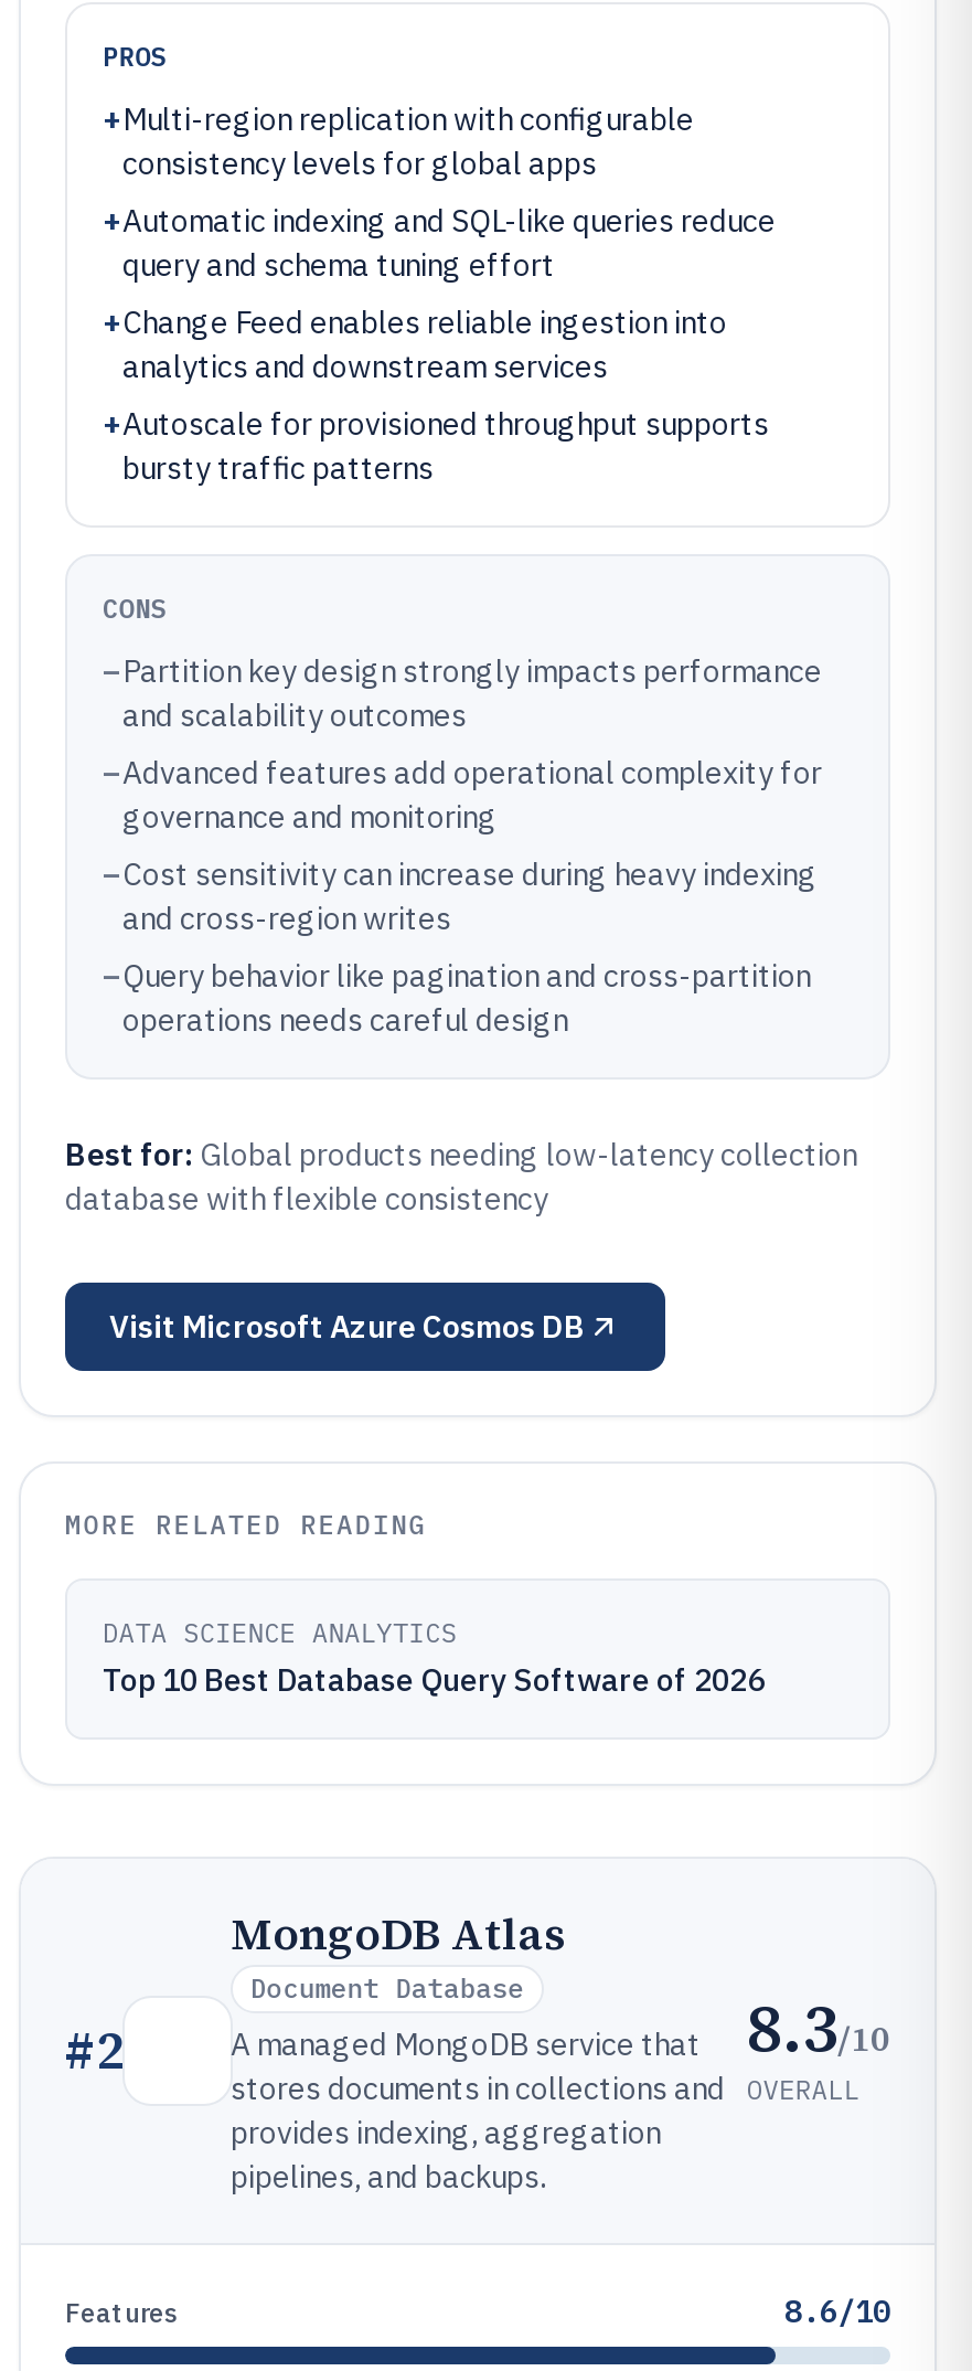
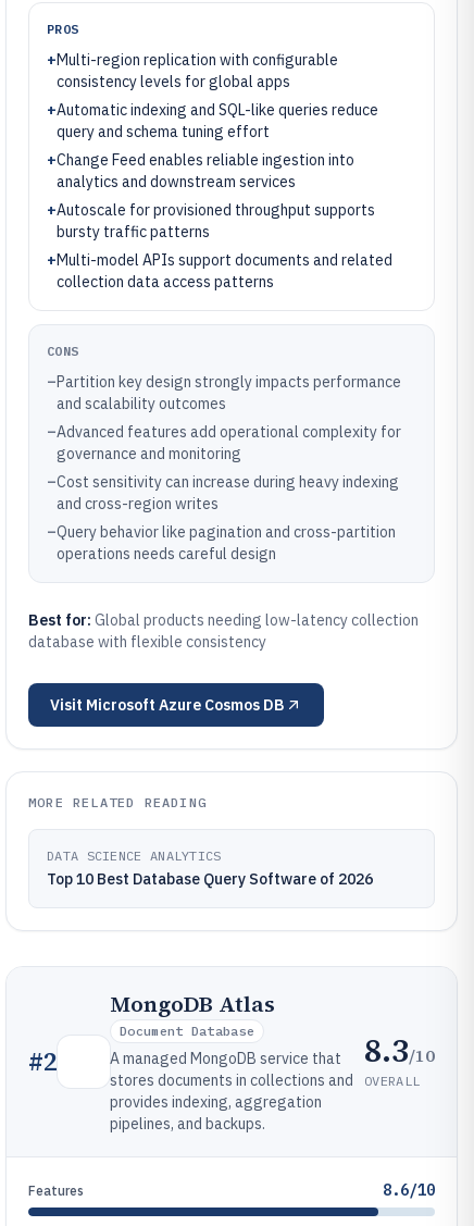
+ +Multi-model APIs support documents and related
+ collection data access patterns
